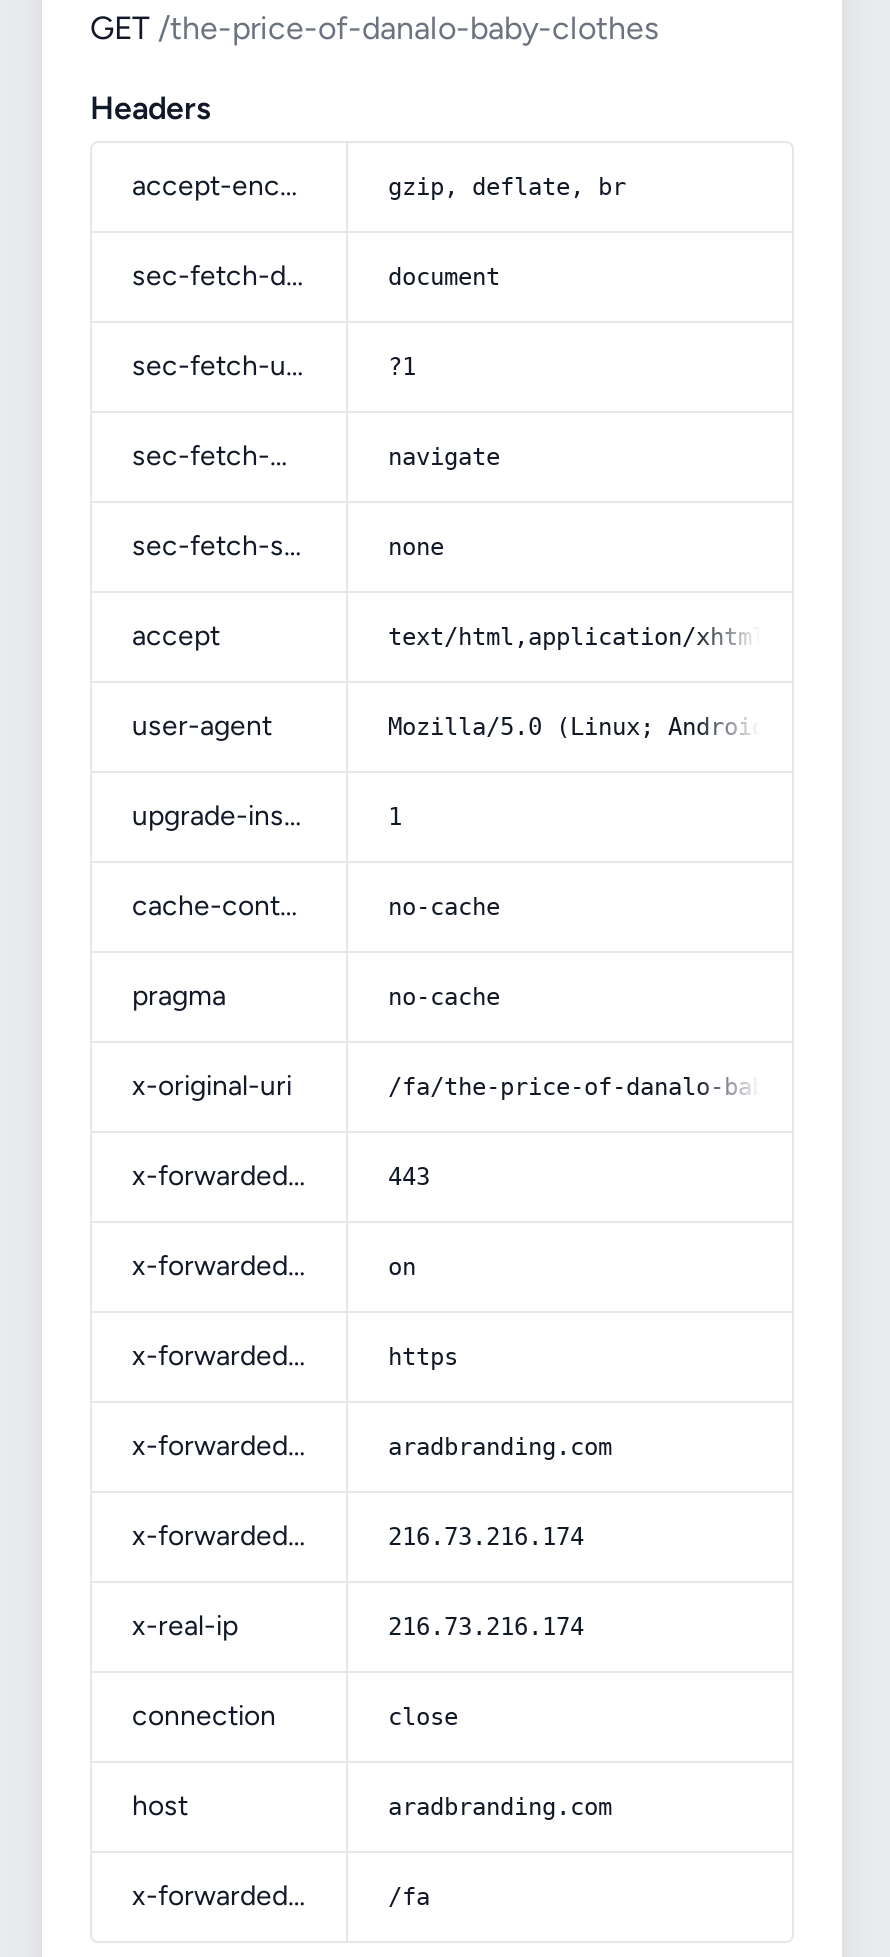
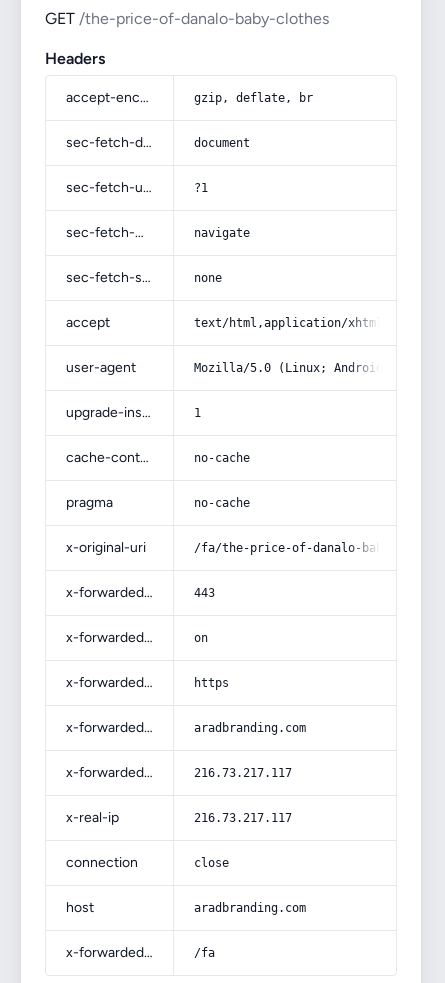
- 216.73.216.174
+ 216.73.217.117

- 216.73.216.174
+ 216.73.217.117
